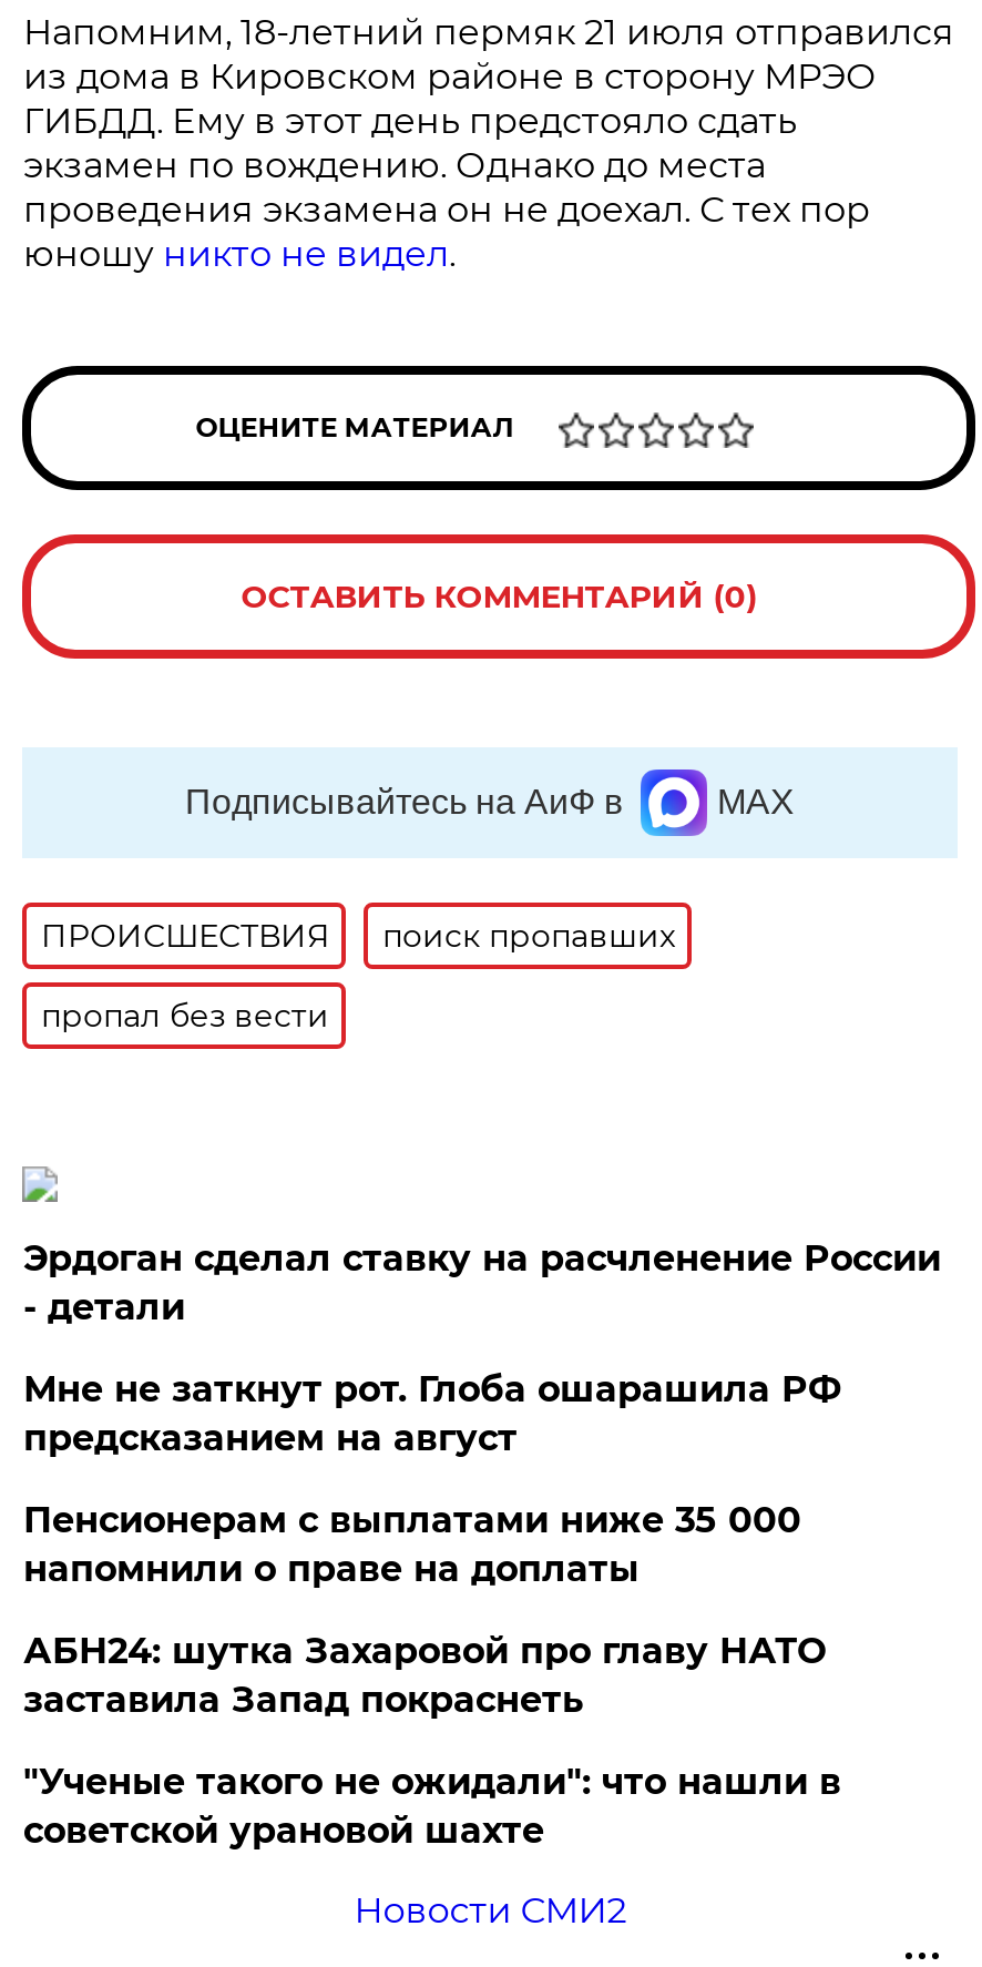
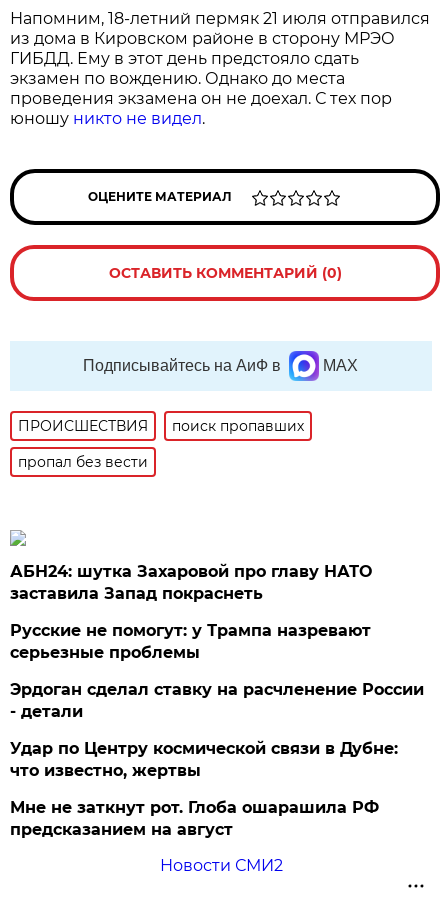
moved down: Эрдоган сделал ставку на расчленение России | - детали

moved down: Мне не заткнут рот. Глоба ошарашила РФ | предсказанием на август

- Пенсионерам с выплатами ниже 35 000
- напомнили о праве на доплаты

moved up: АБН24: шутка Захаровой про главу НАТО | заставила Запад покраснеть

- "Ученые такого не ожидали": что нашли в
- советской урановой шахте
+ Русские не помогут: у Трампа назревают
+ серьезные проблемы
+ Удар по Центру космической связи в Дубне:
+ что известно, жертвы
